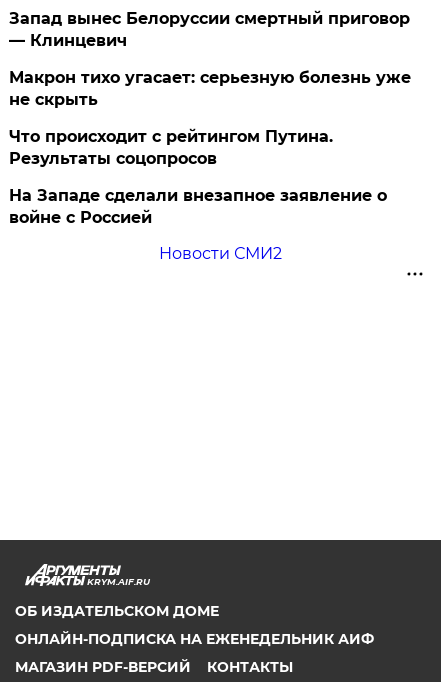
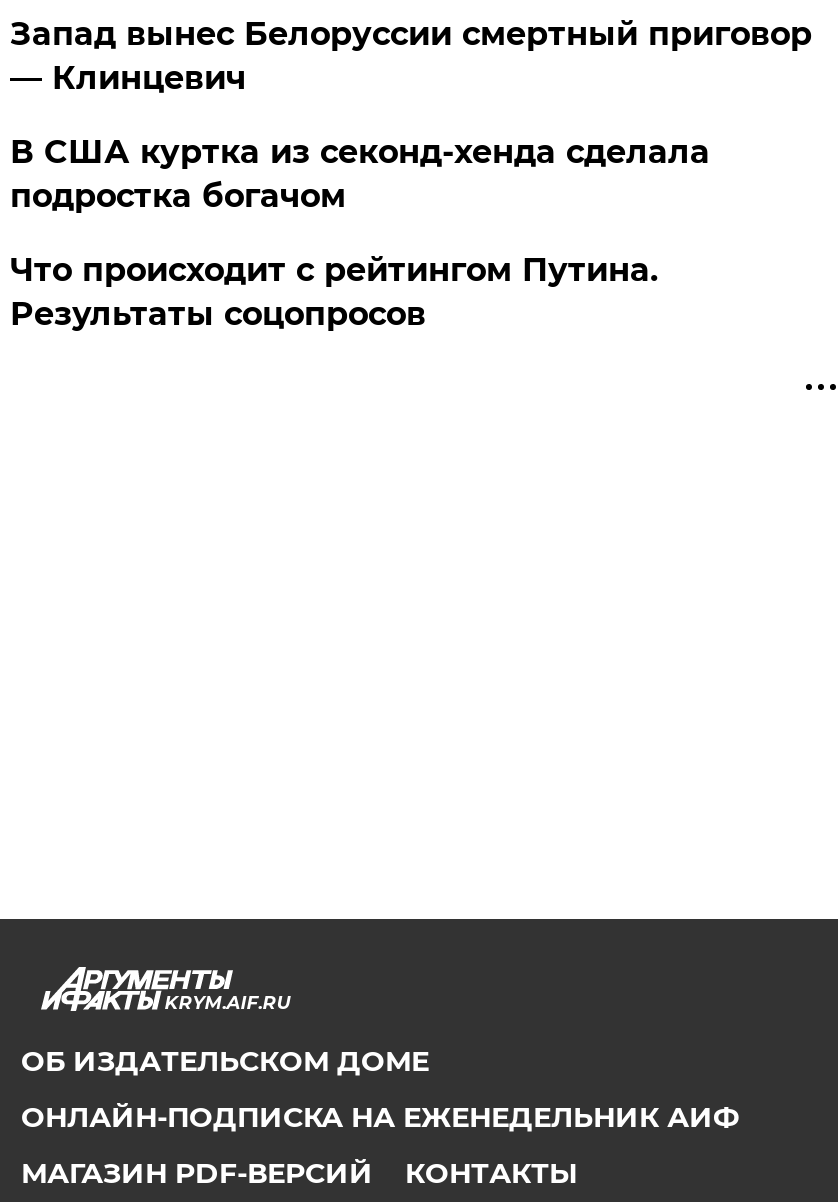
- Макрон тихо угасает: серьезную болезнь уже
- не скрыть
+ В США куртка из секонд-хенда сделала
+ подростка богачом

- На Западе сделали внезапное заявление о
- войне с Россией
- Новости СМИ2
